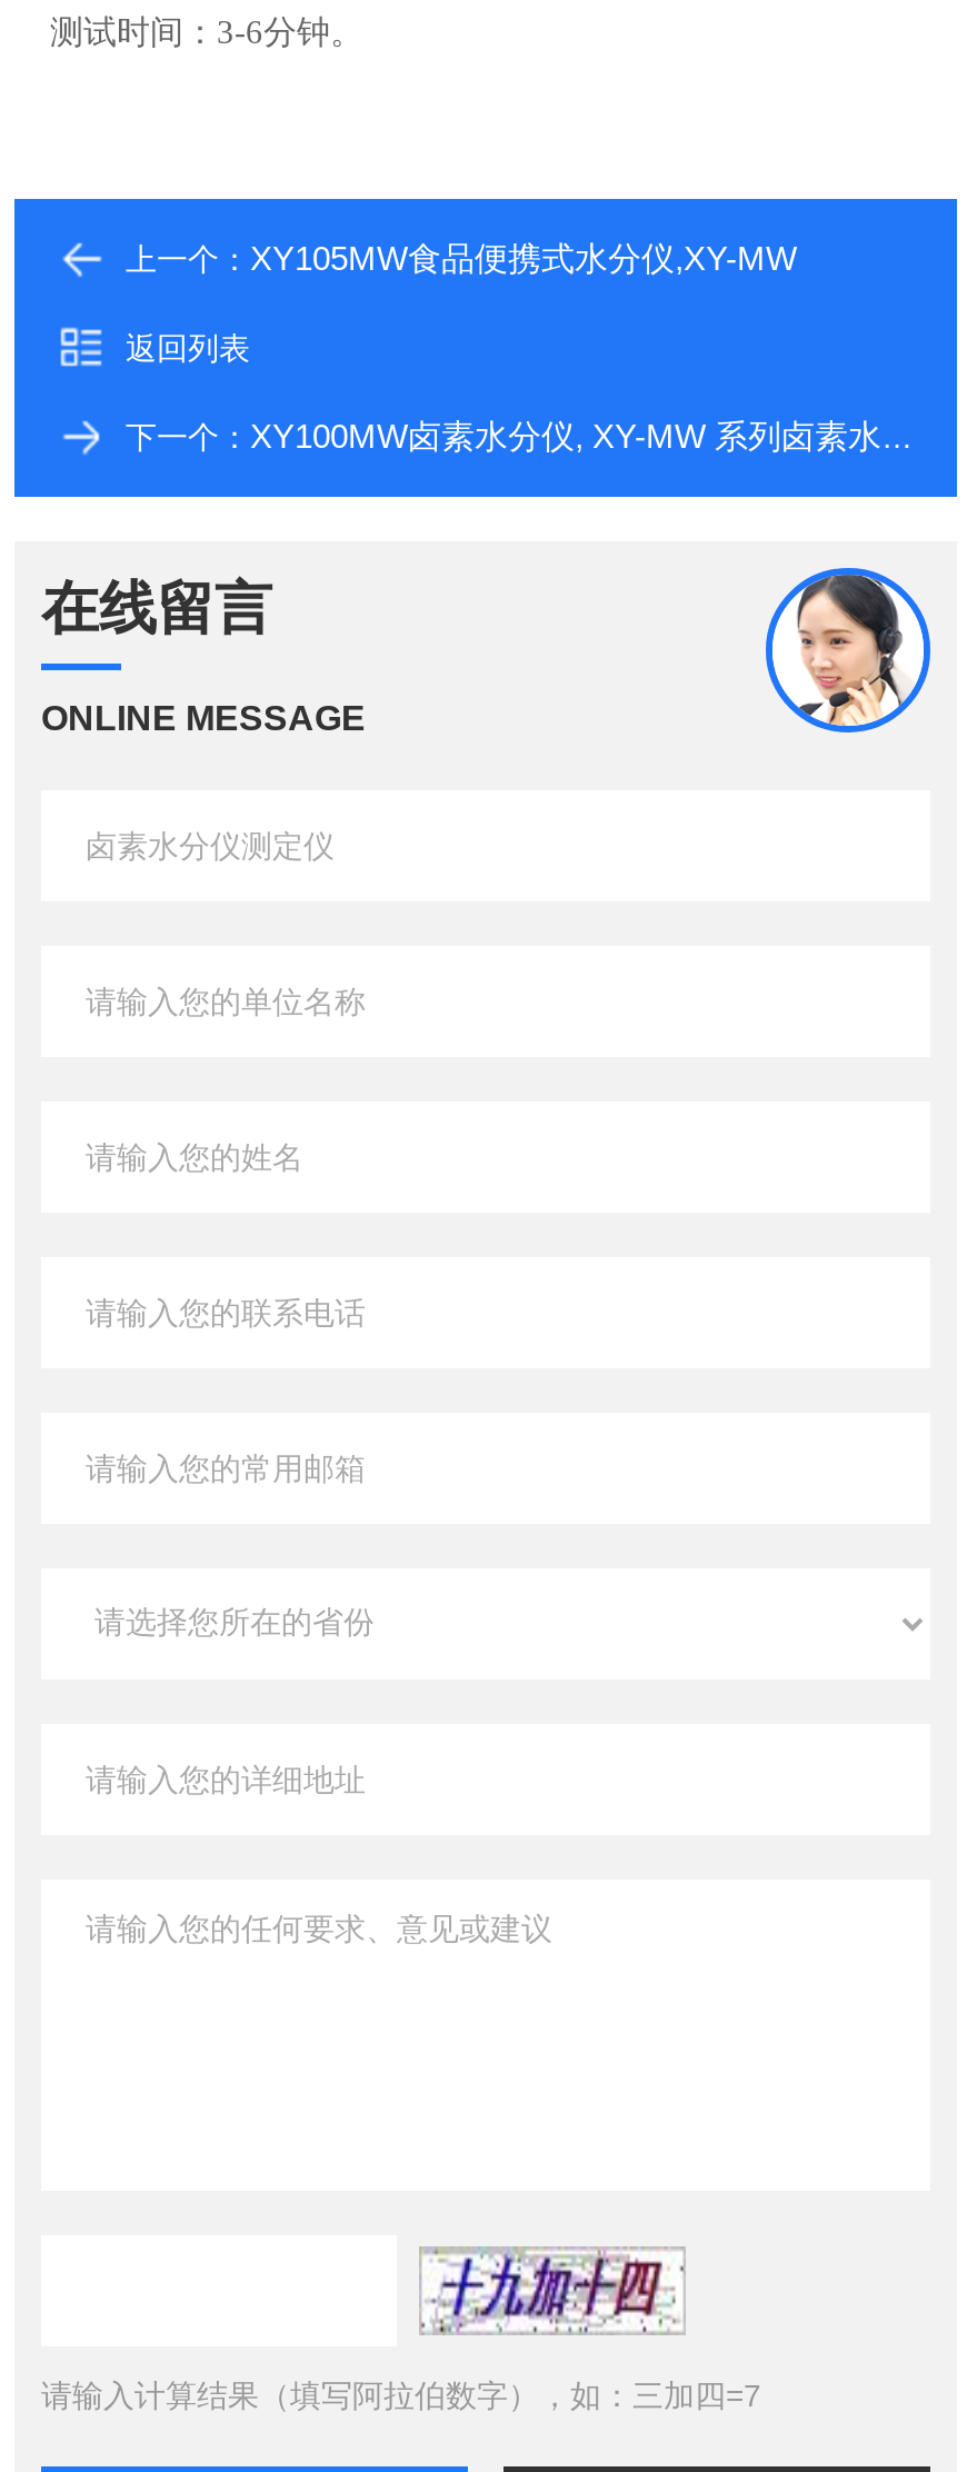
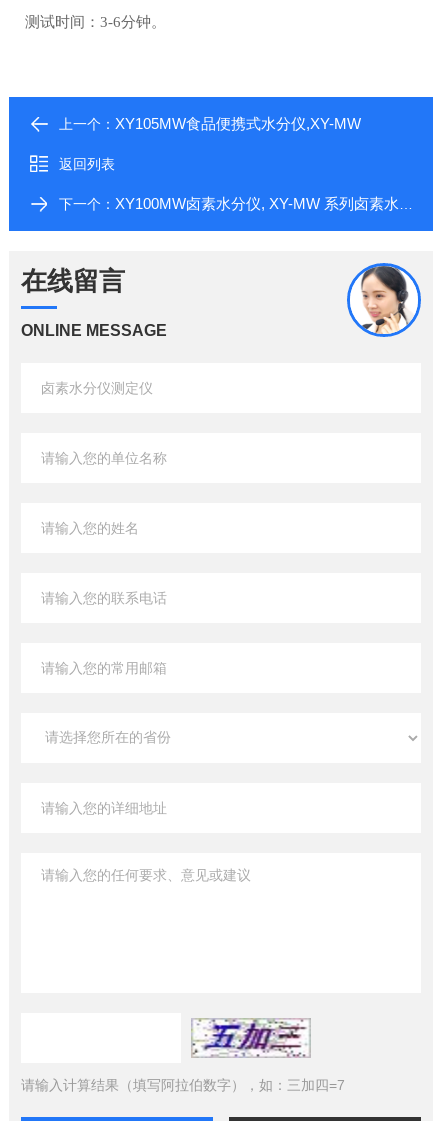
- [image]
+ [image]
